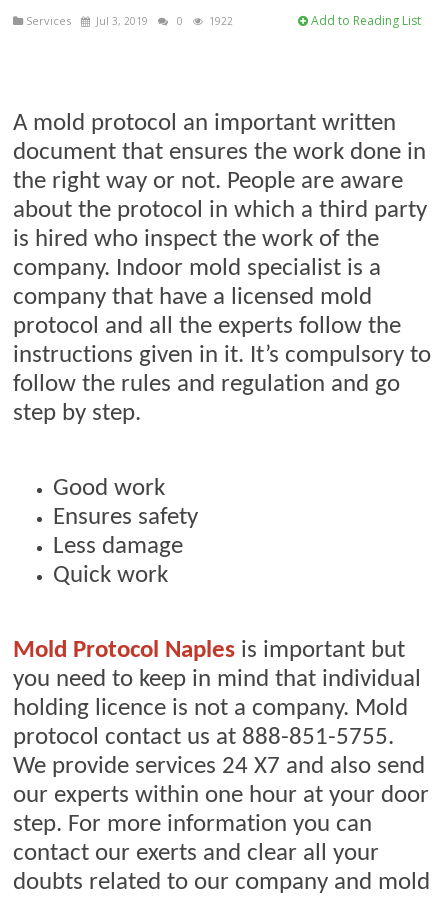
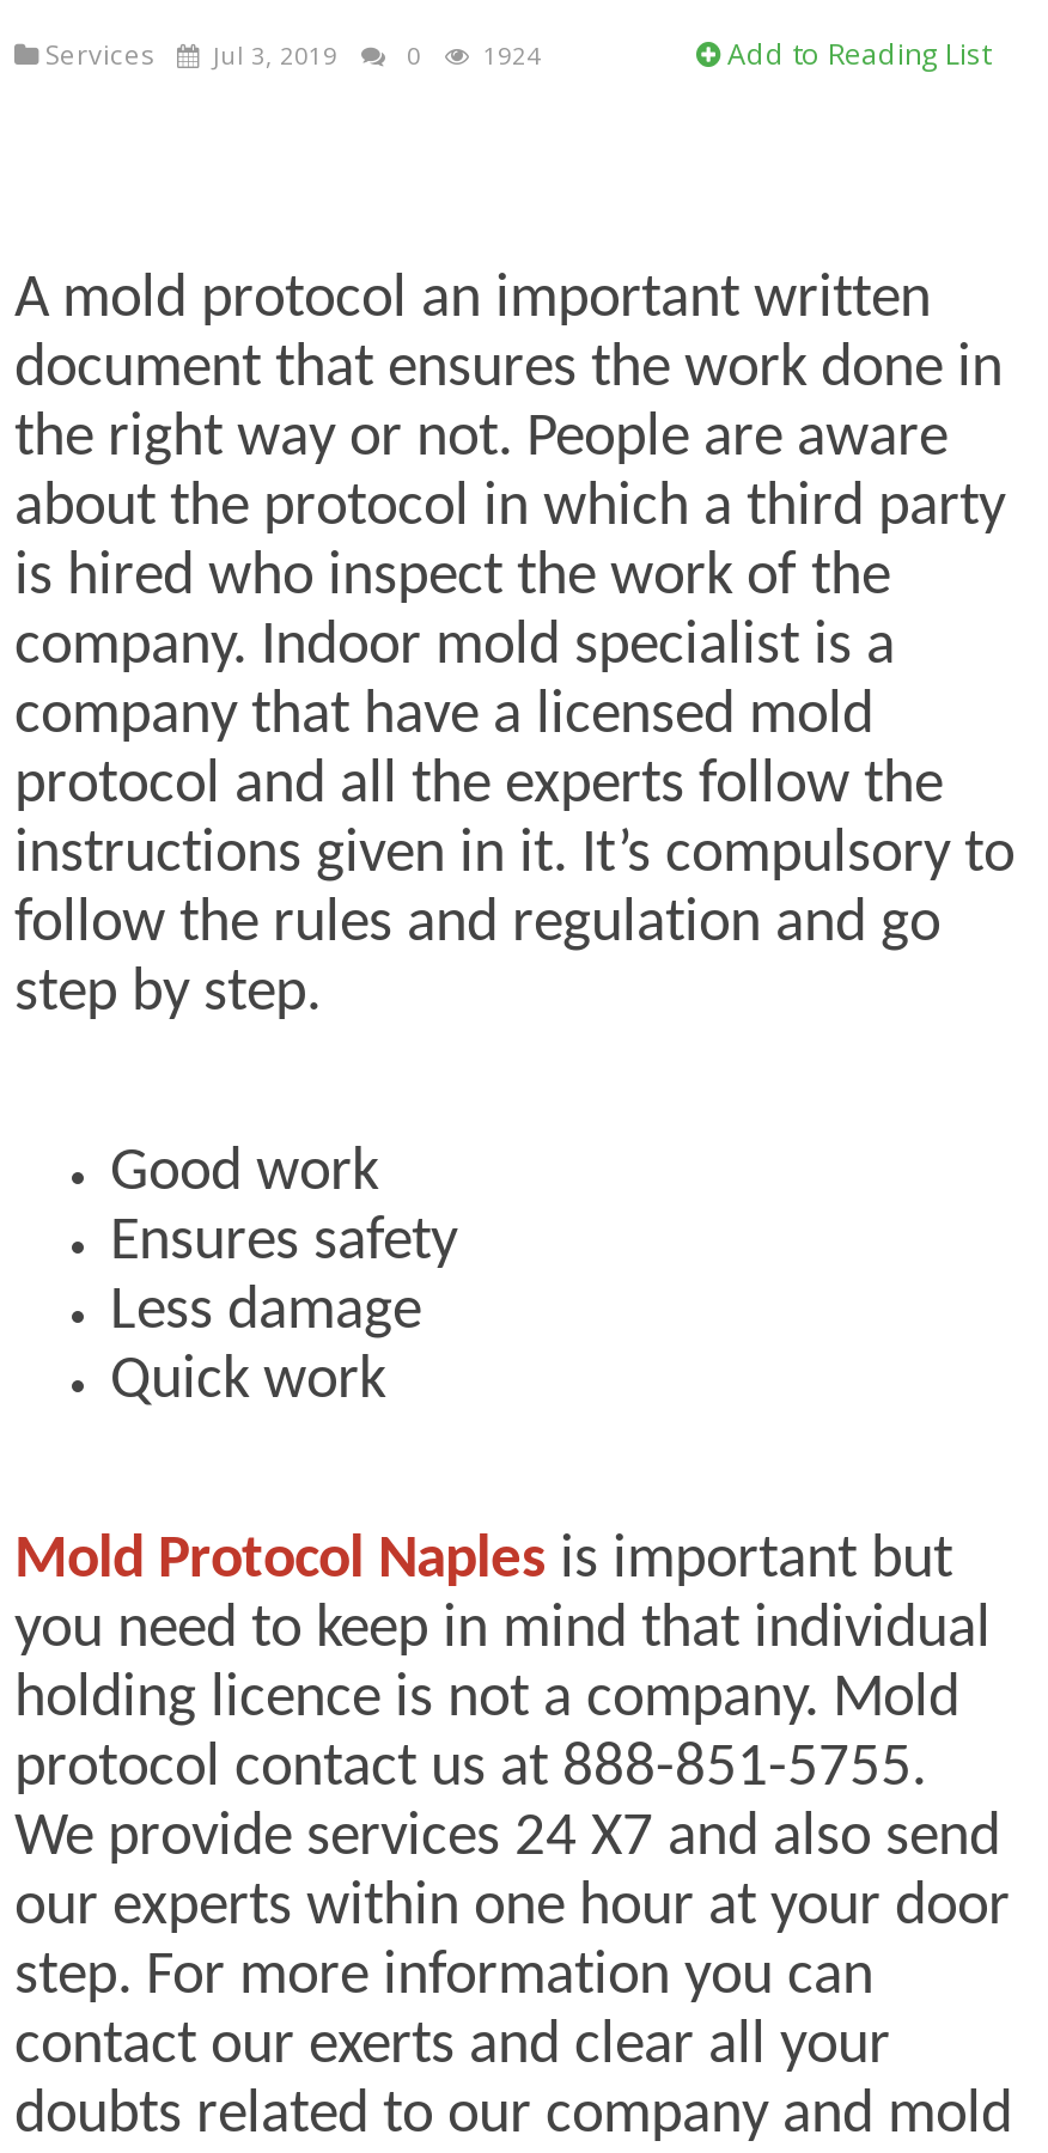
- Services Jul 3, 2019 0 1922
+ Services Jul 3, 2019 0 1924
